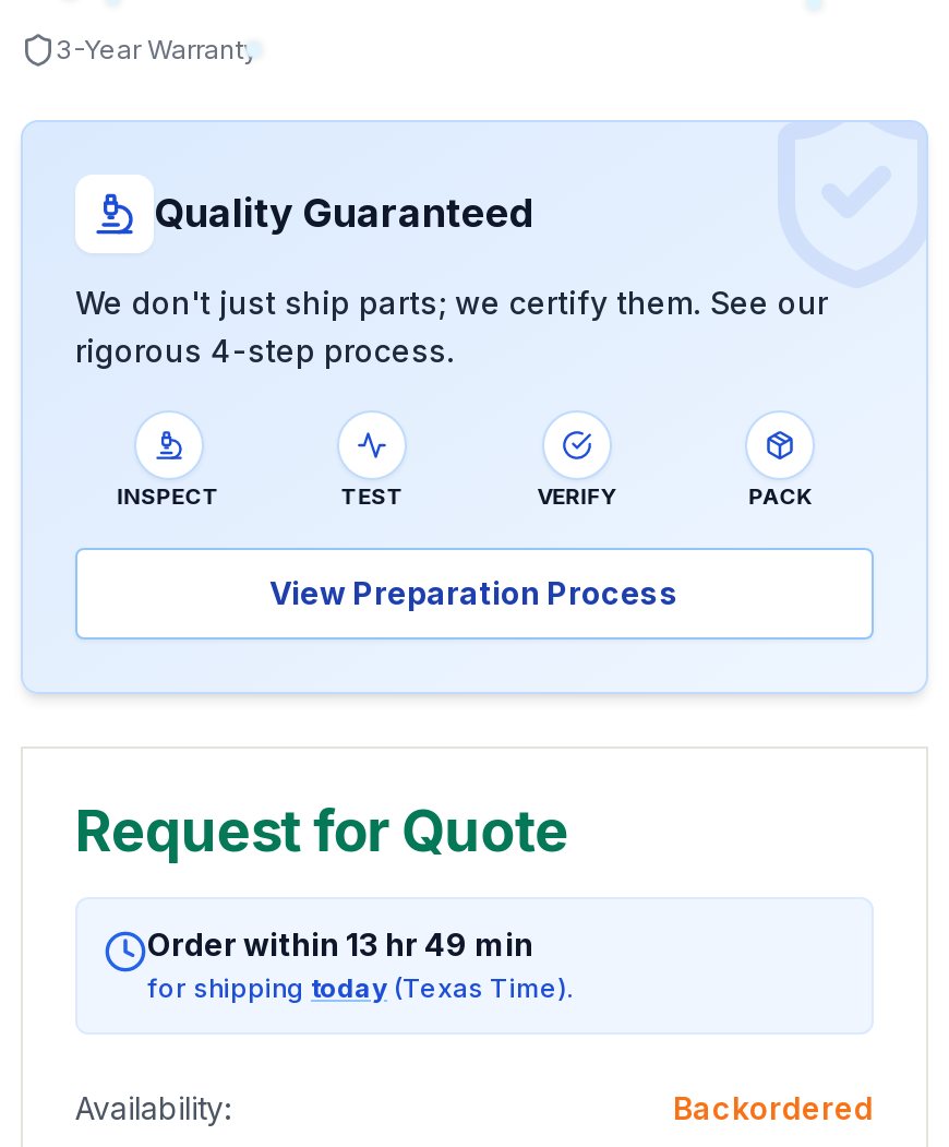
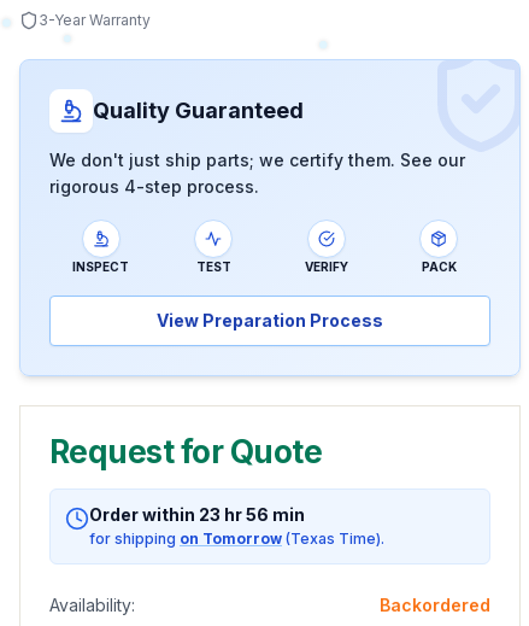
- Order within 13 hr 49 min
- for shipping today (Texas Time).
+ Order within 23 hr 56 min
+ for shipping on Tomorrow (Texas Time).
